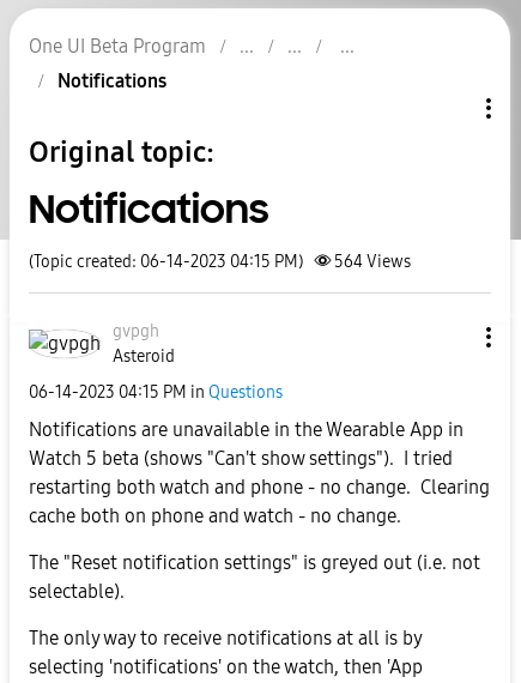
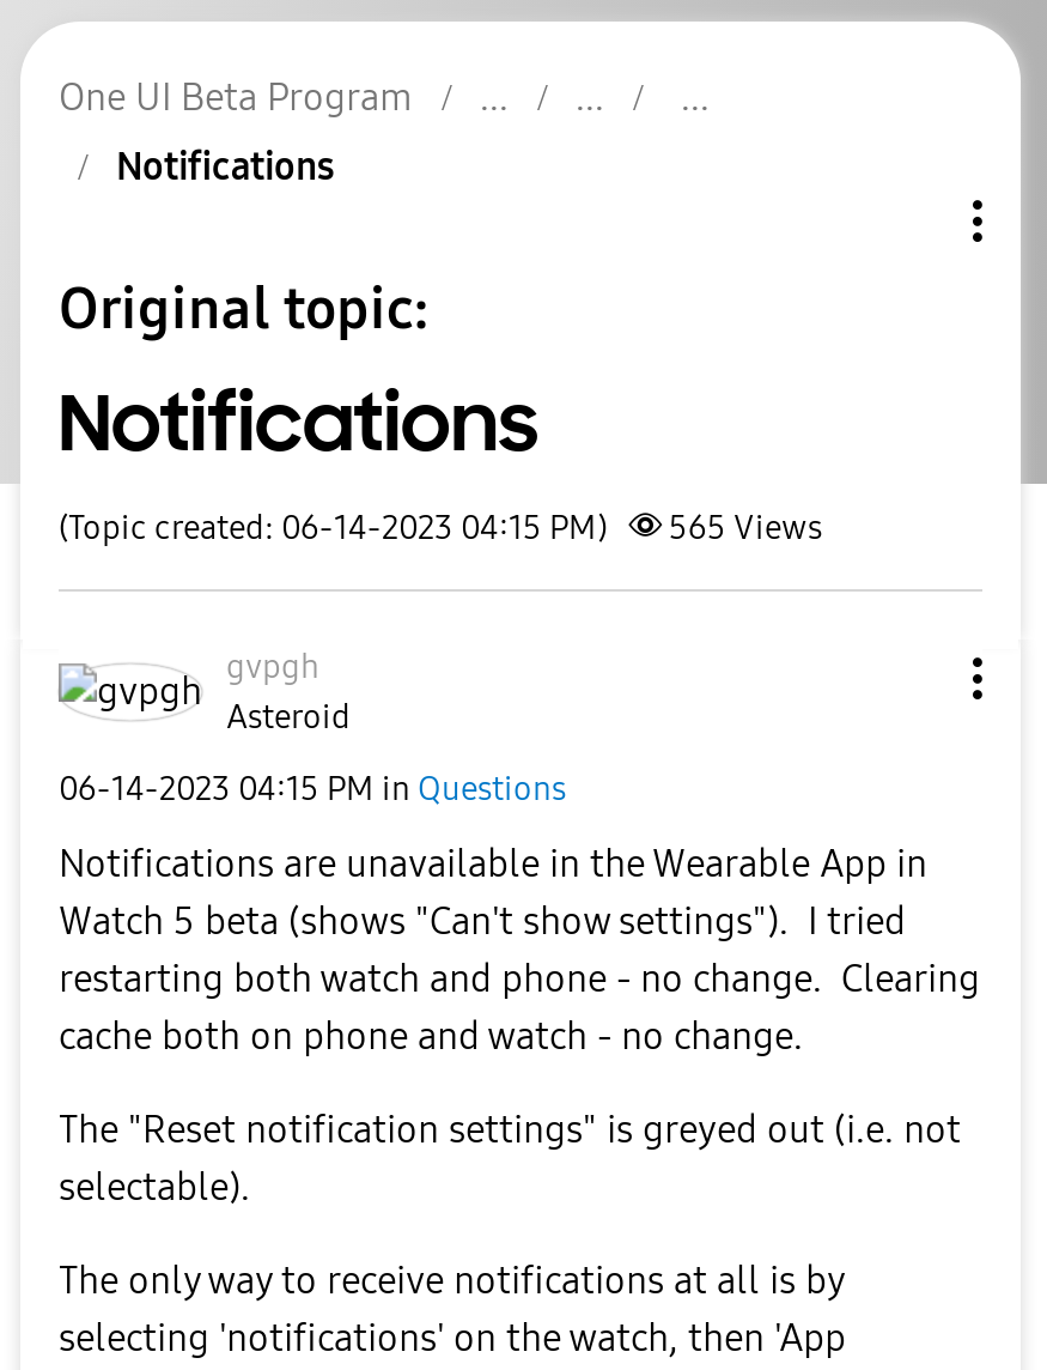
- (Topic created: 06-14-2023 04:15 PM) 564 Views
+ (Topic created: 06-14-2023 04:15 PM) 565 Views
